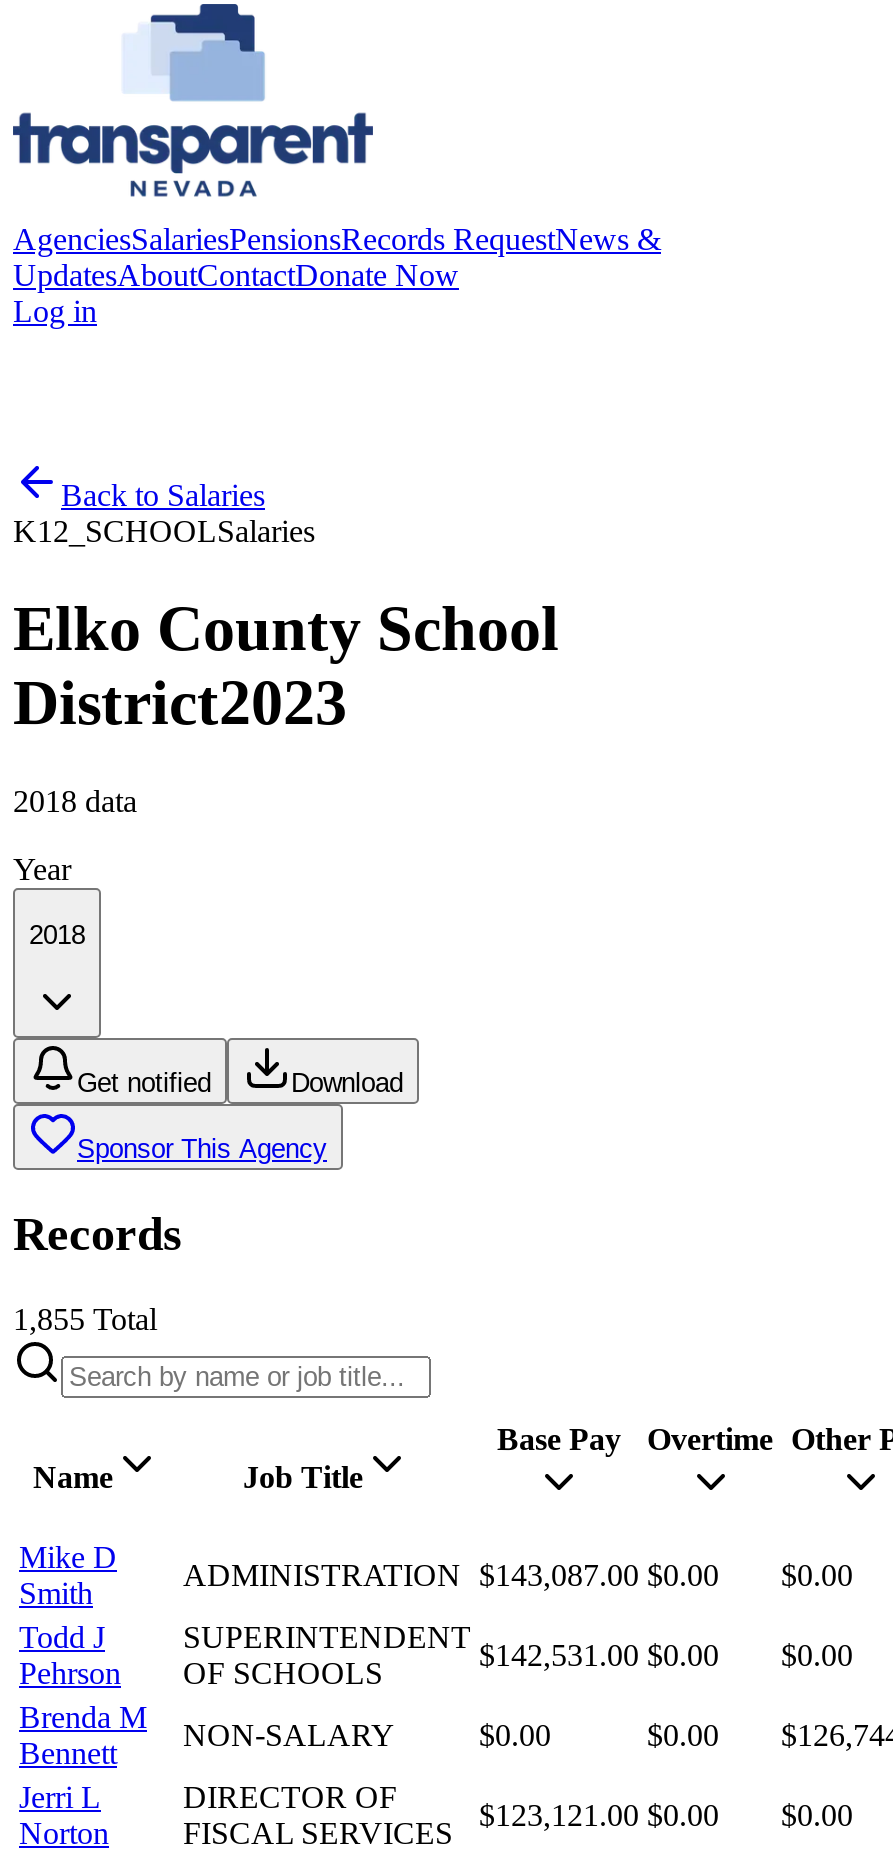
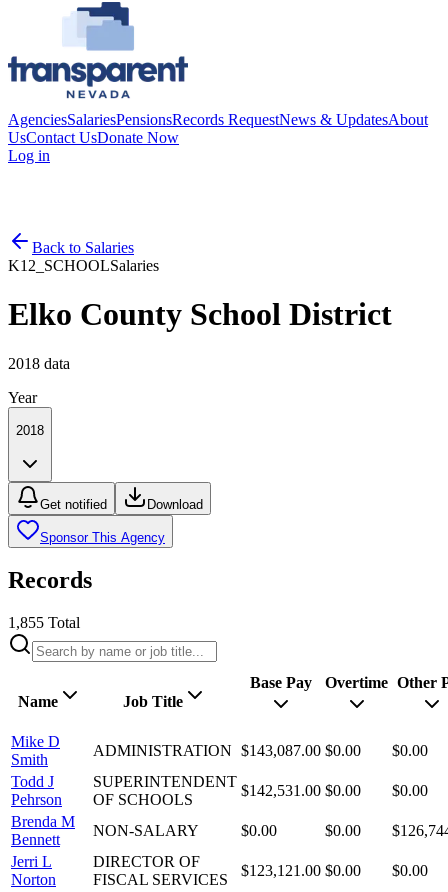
- AgenciesSalariesPensionsRecords RequestNews &
- UpdatesAboutContactDonate Now
+ AgenciesSalariesPensionsRecords RequestNews & UpdatesAbout
+ UsContact UsDonate Now

- Elko County School
- District2023
+ Elko County School District
